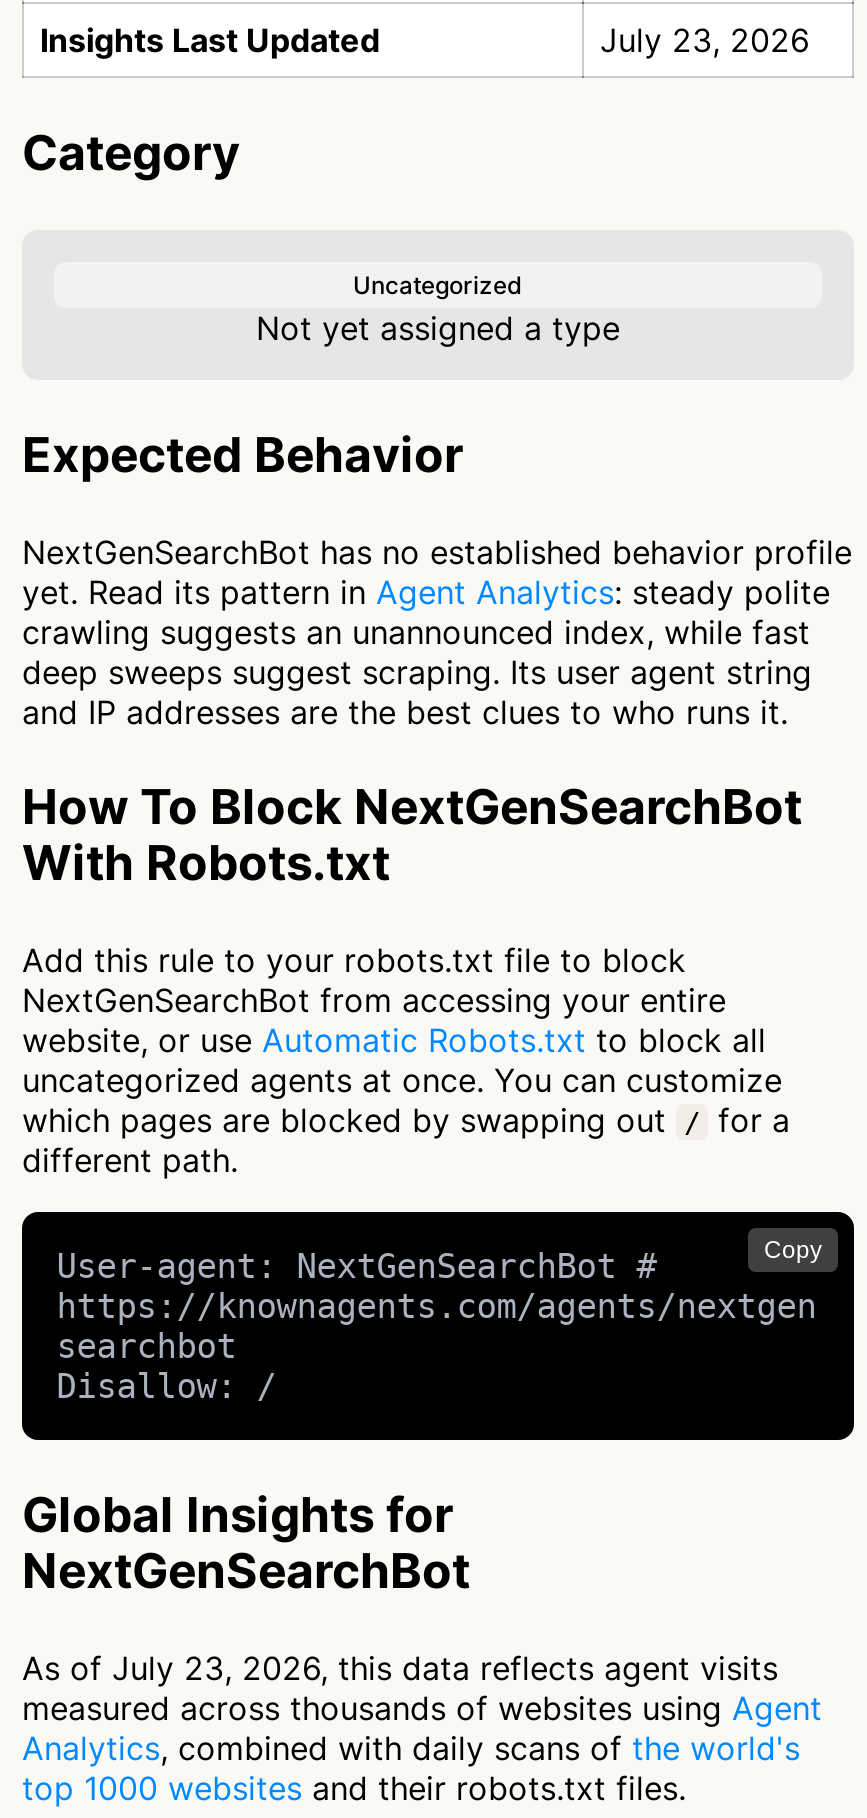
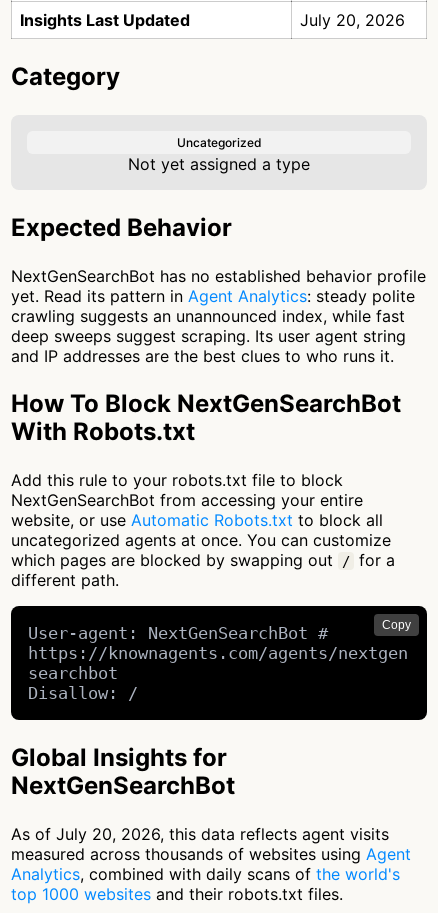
- July 23, 2026
+ July 20, 2026

- As of July 23, 2026, this data reflects agent visits
+ As of July 20, 2026, this data reflects agent visits
